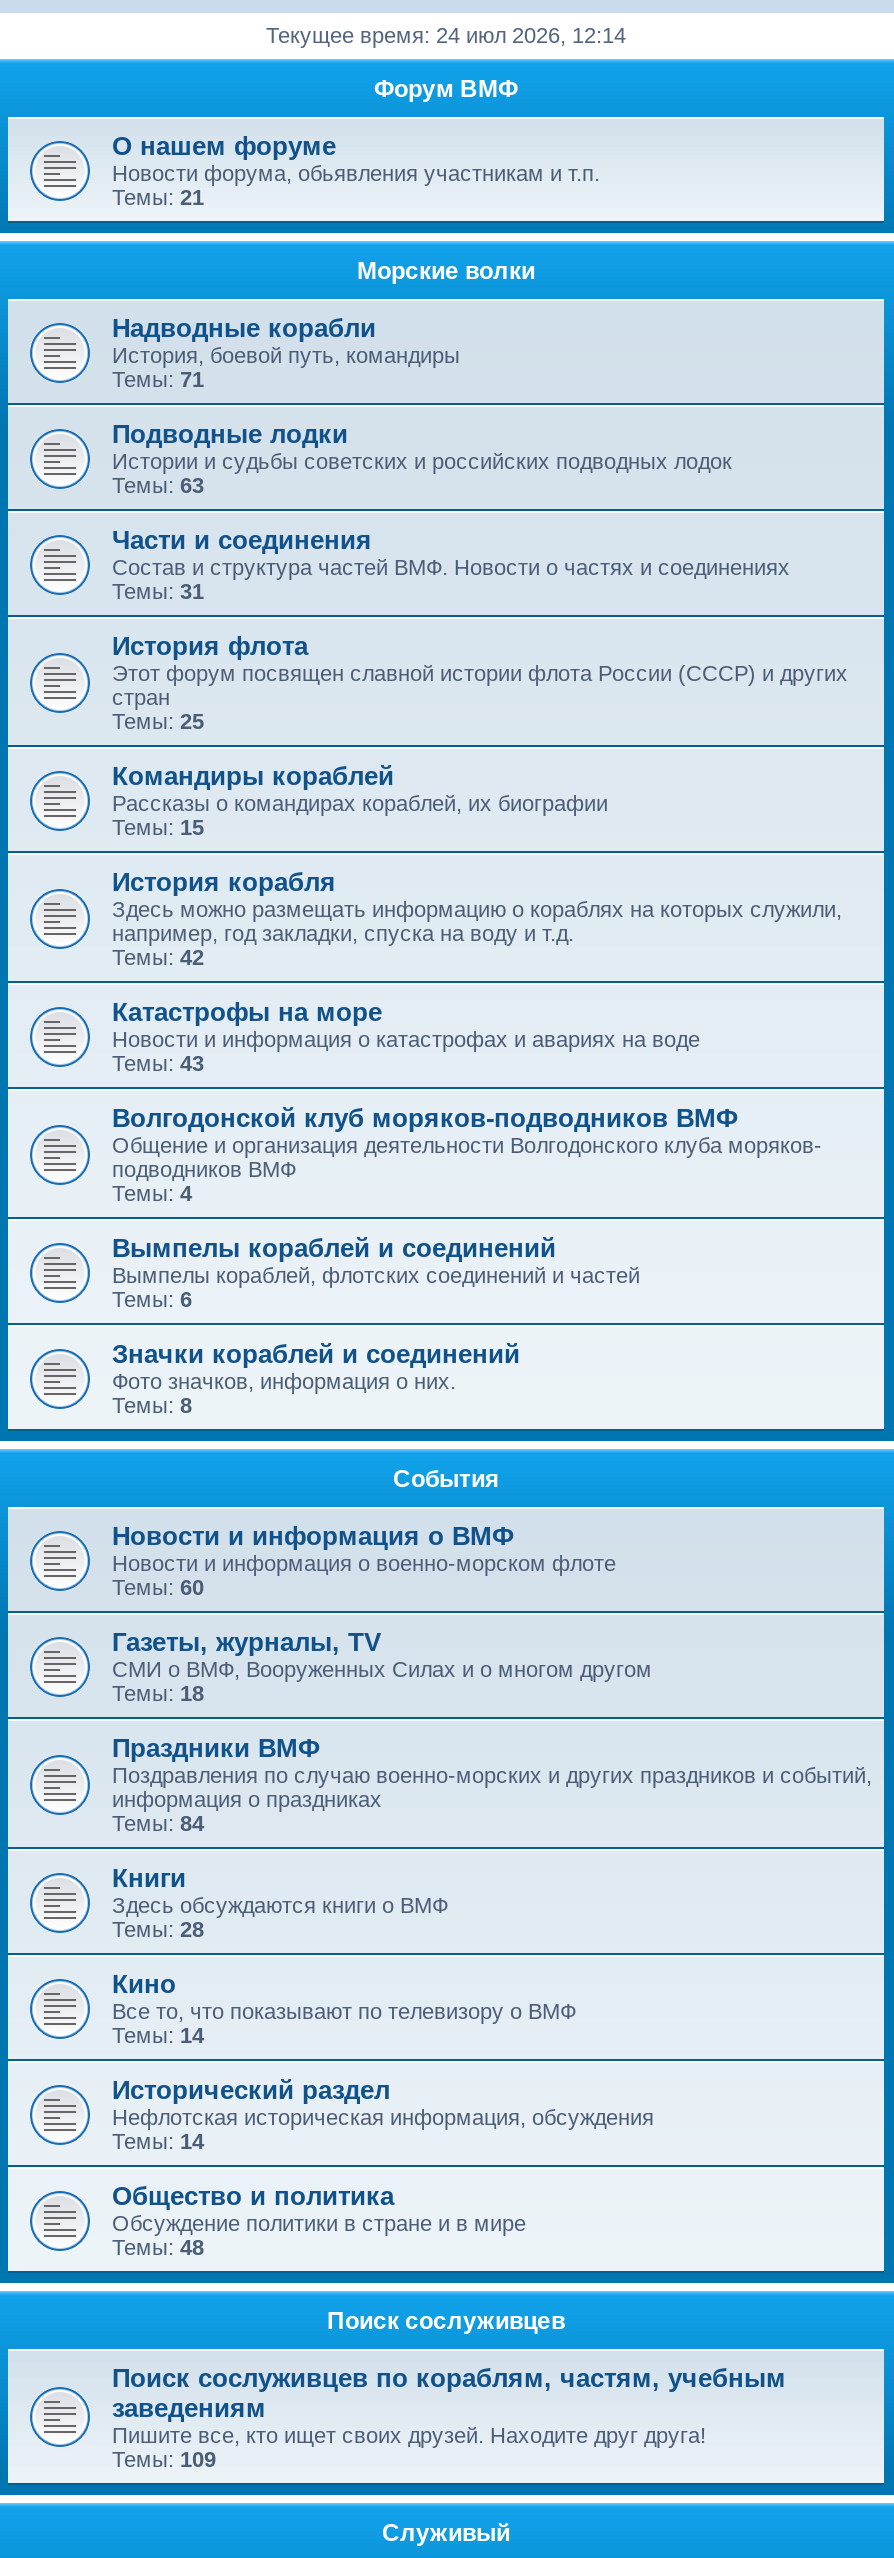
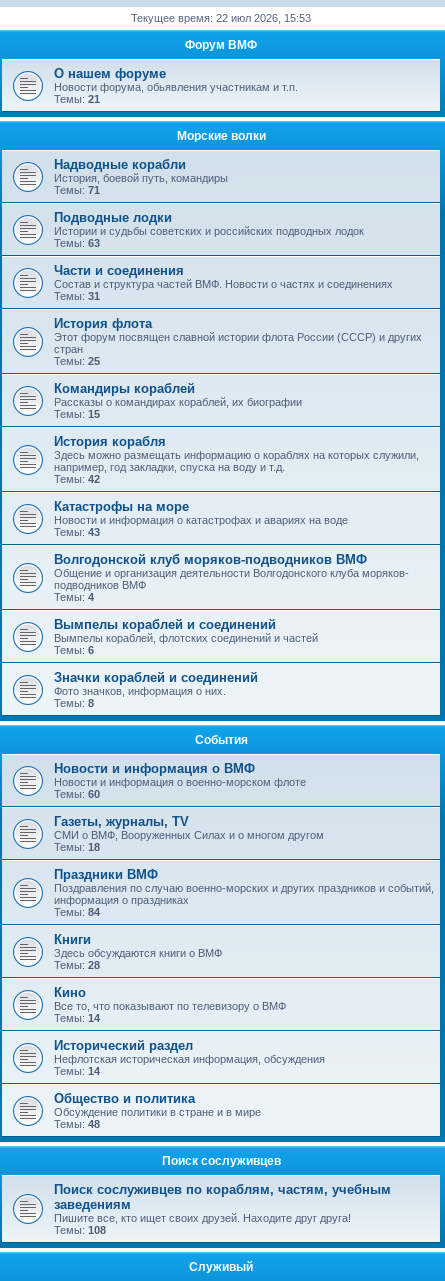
- Текущее время: 24 июл 2026, 12:14
+ Текущее время: 22 июл 2026, 15:53

- Темы: 109
+ Темы: 108
